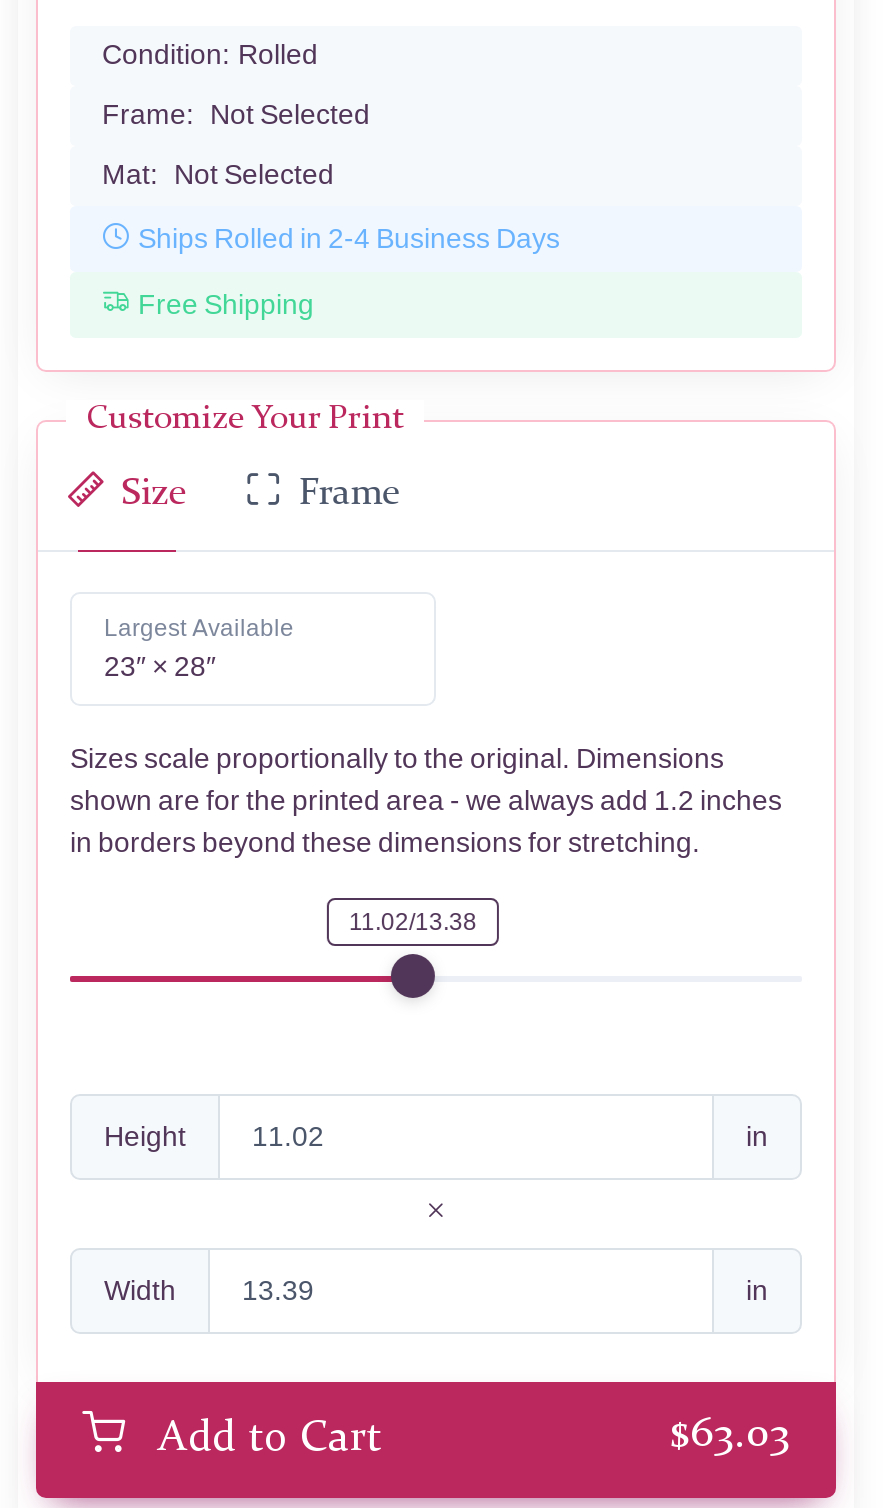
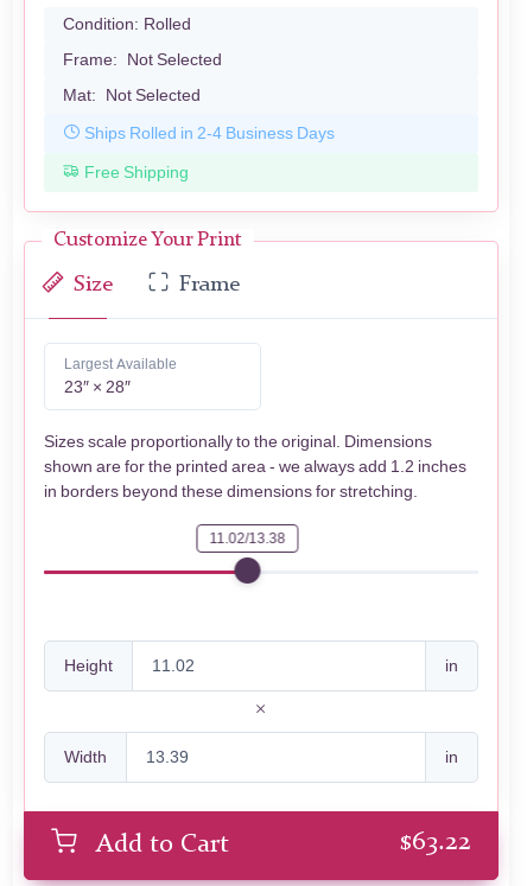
- $63.03
+ $63.22
